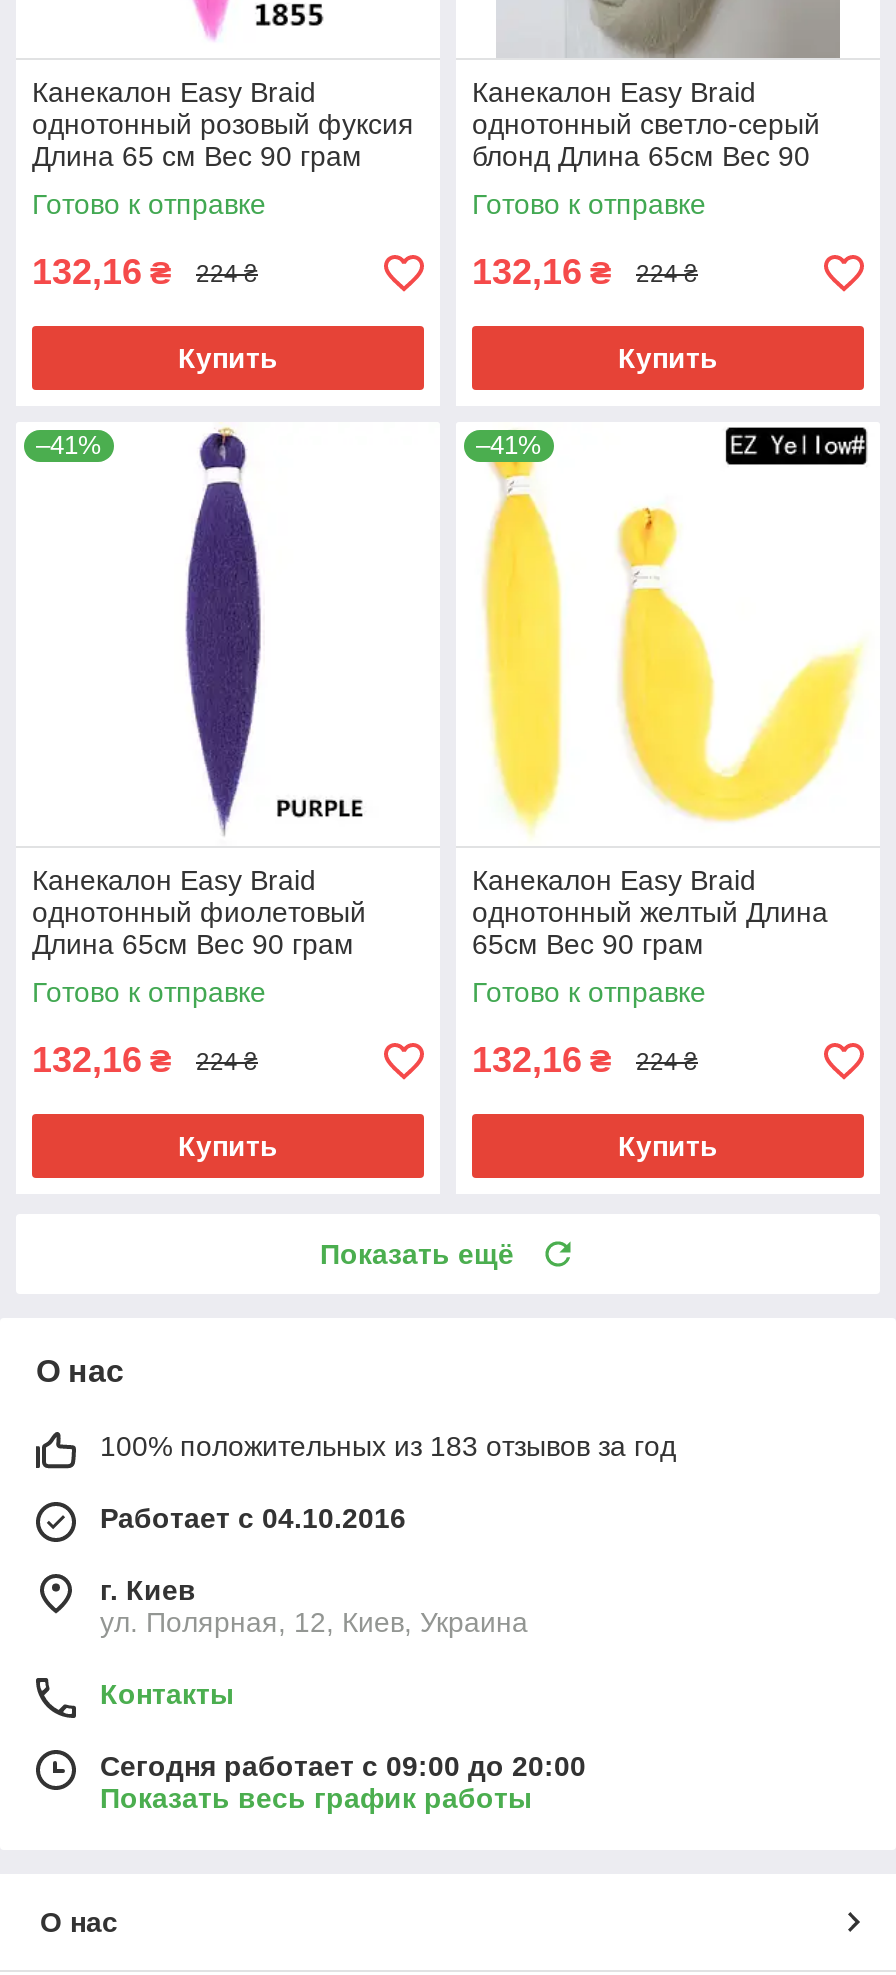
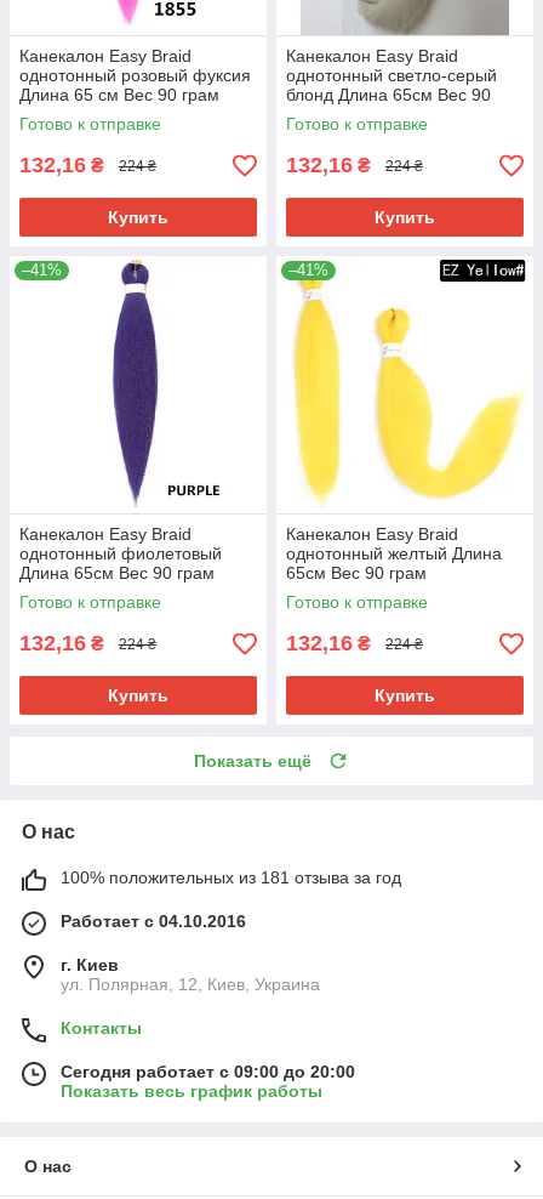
- 100% положительных из 183 отзывов за год
+ 100% положительных из 181 отзыва за год
